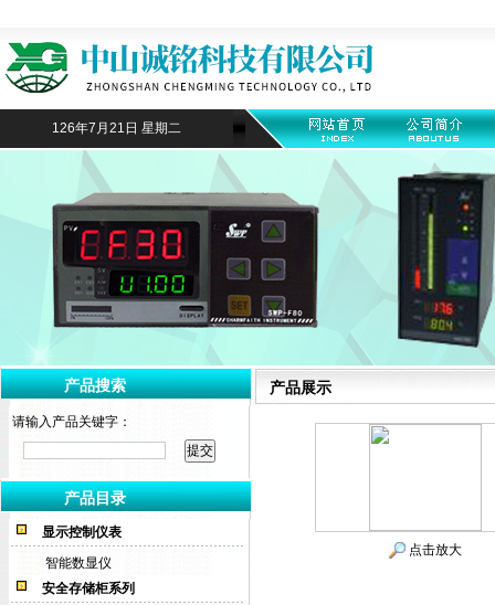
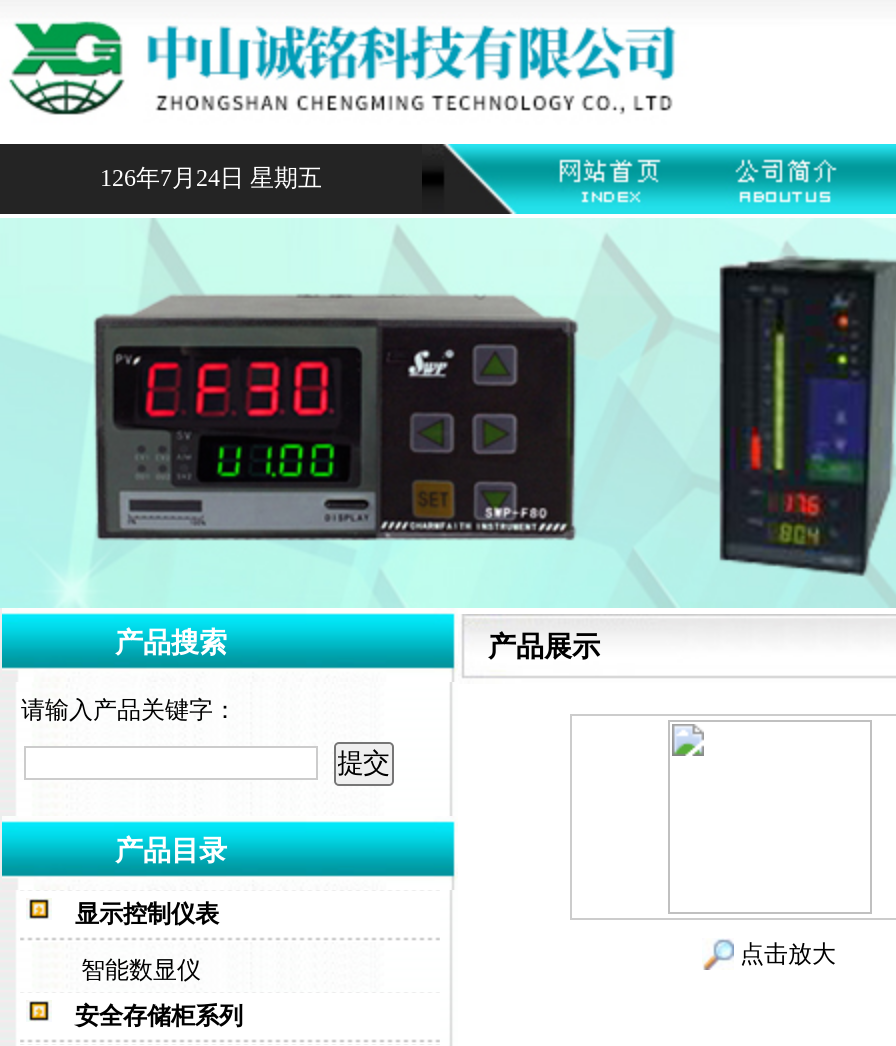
- 126年7月21日 星期二
+ 126年7月24日 星期五
